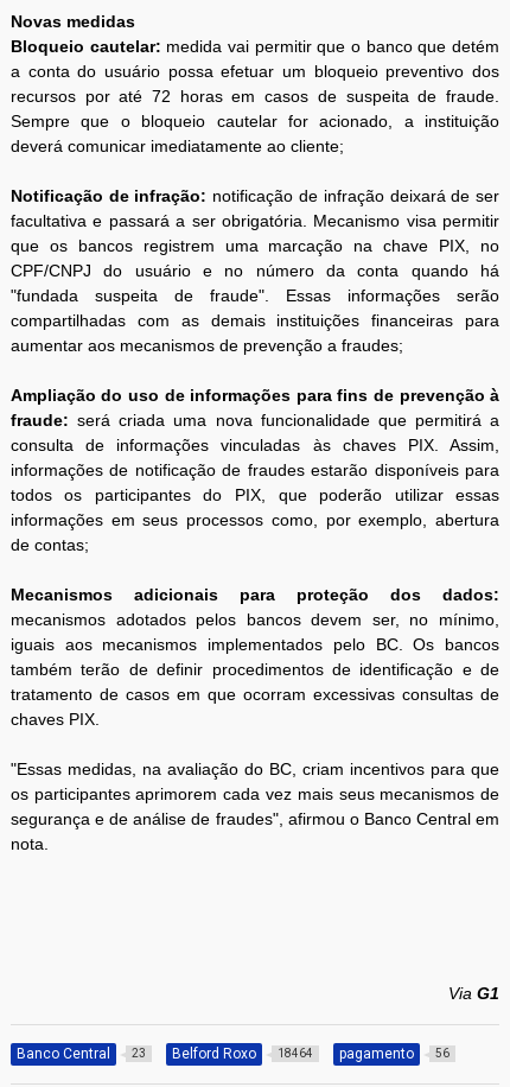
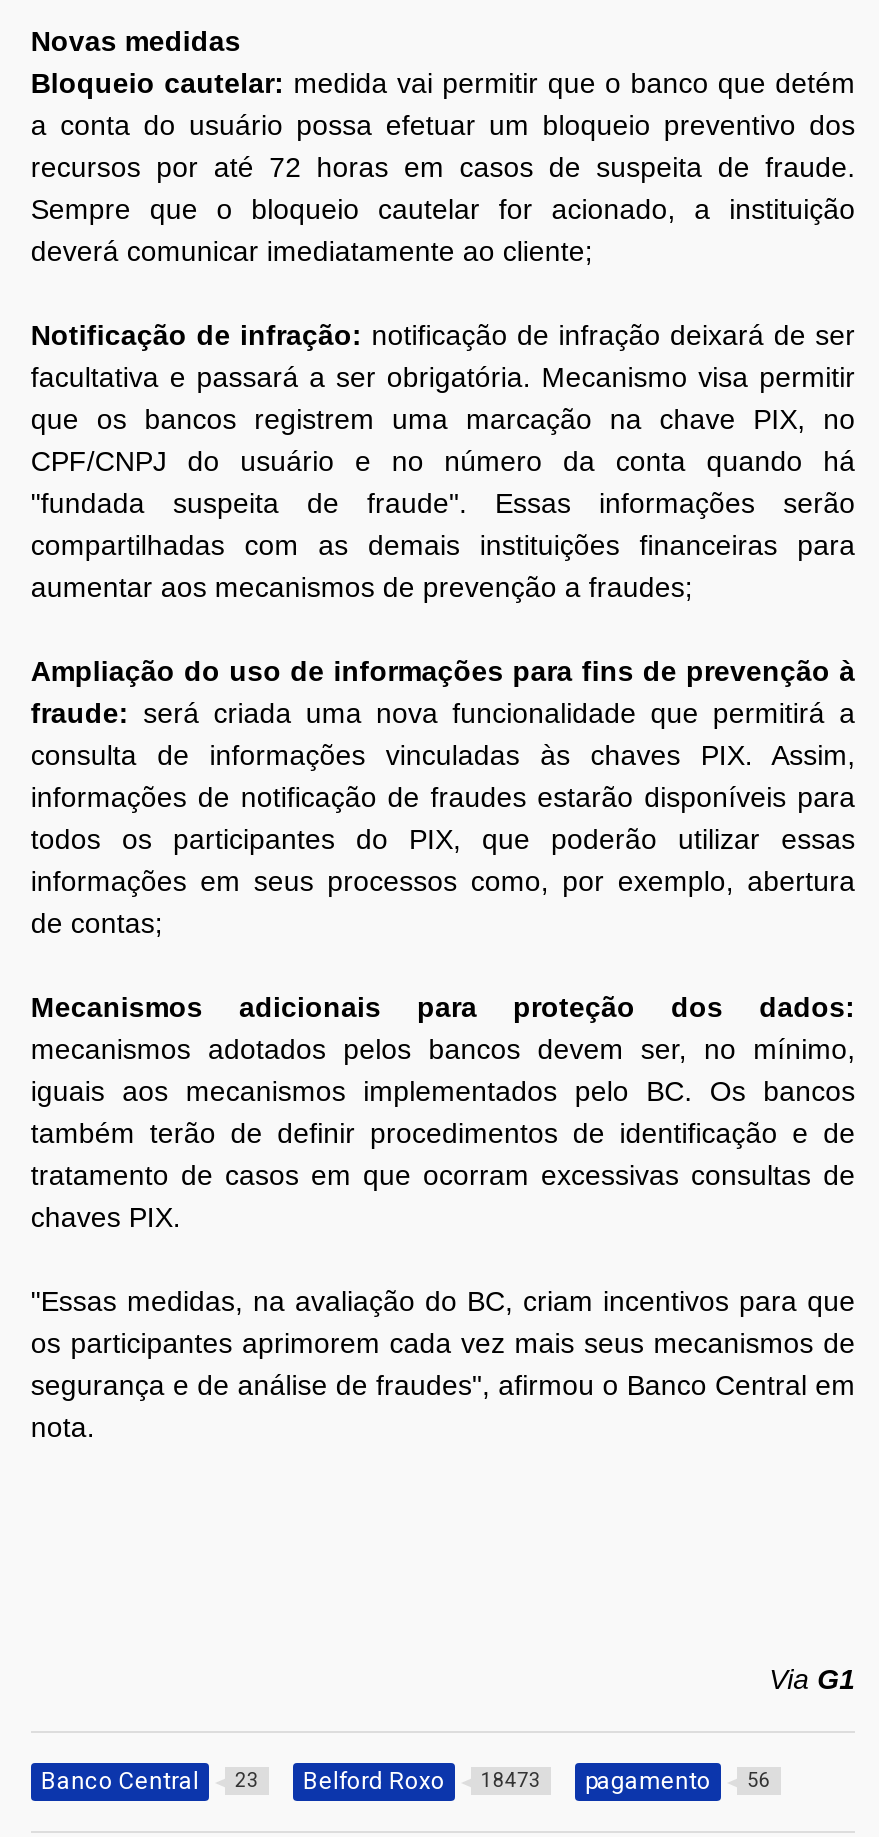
- Banco Central 23 Belford Roxo 18464 pagamento 56
+ Banco Central 23 Belford Roxo 18473 pagamento 56
